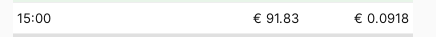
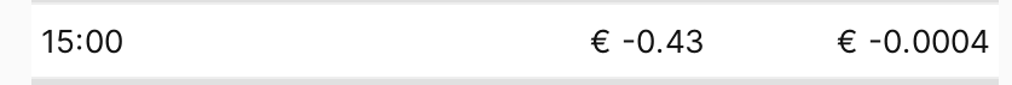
- € 91.83
+ € -0.43

- € 0.0918
+ € -0.0004
